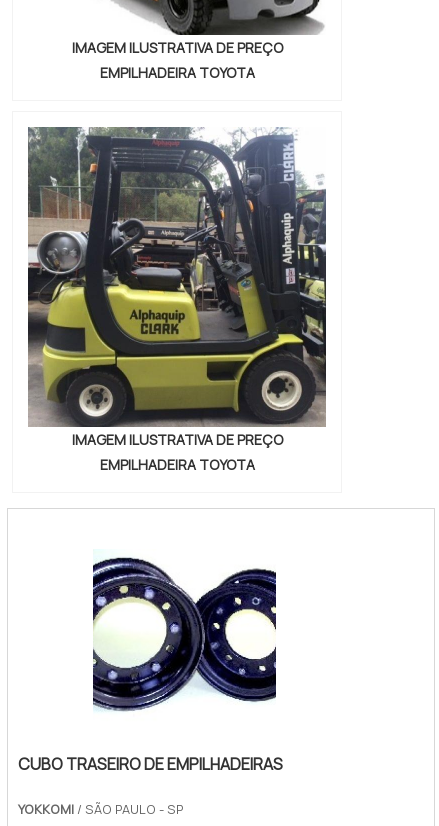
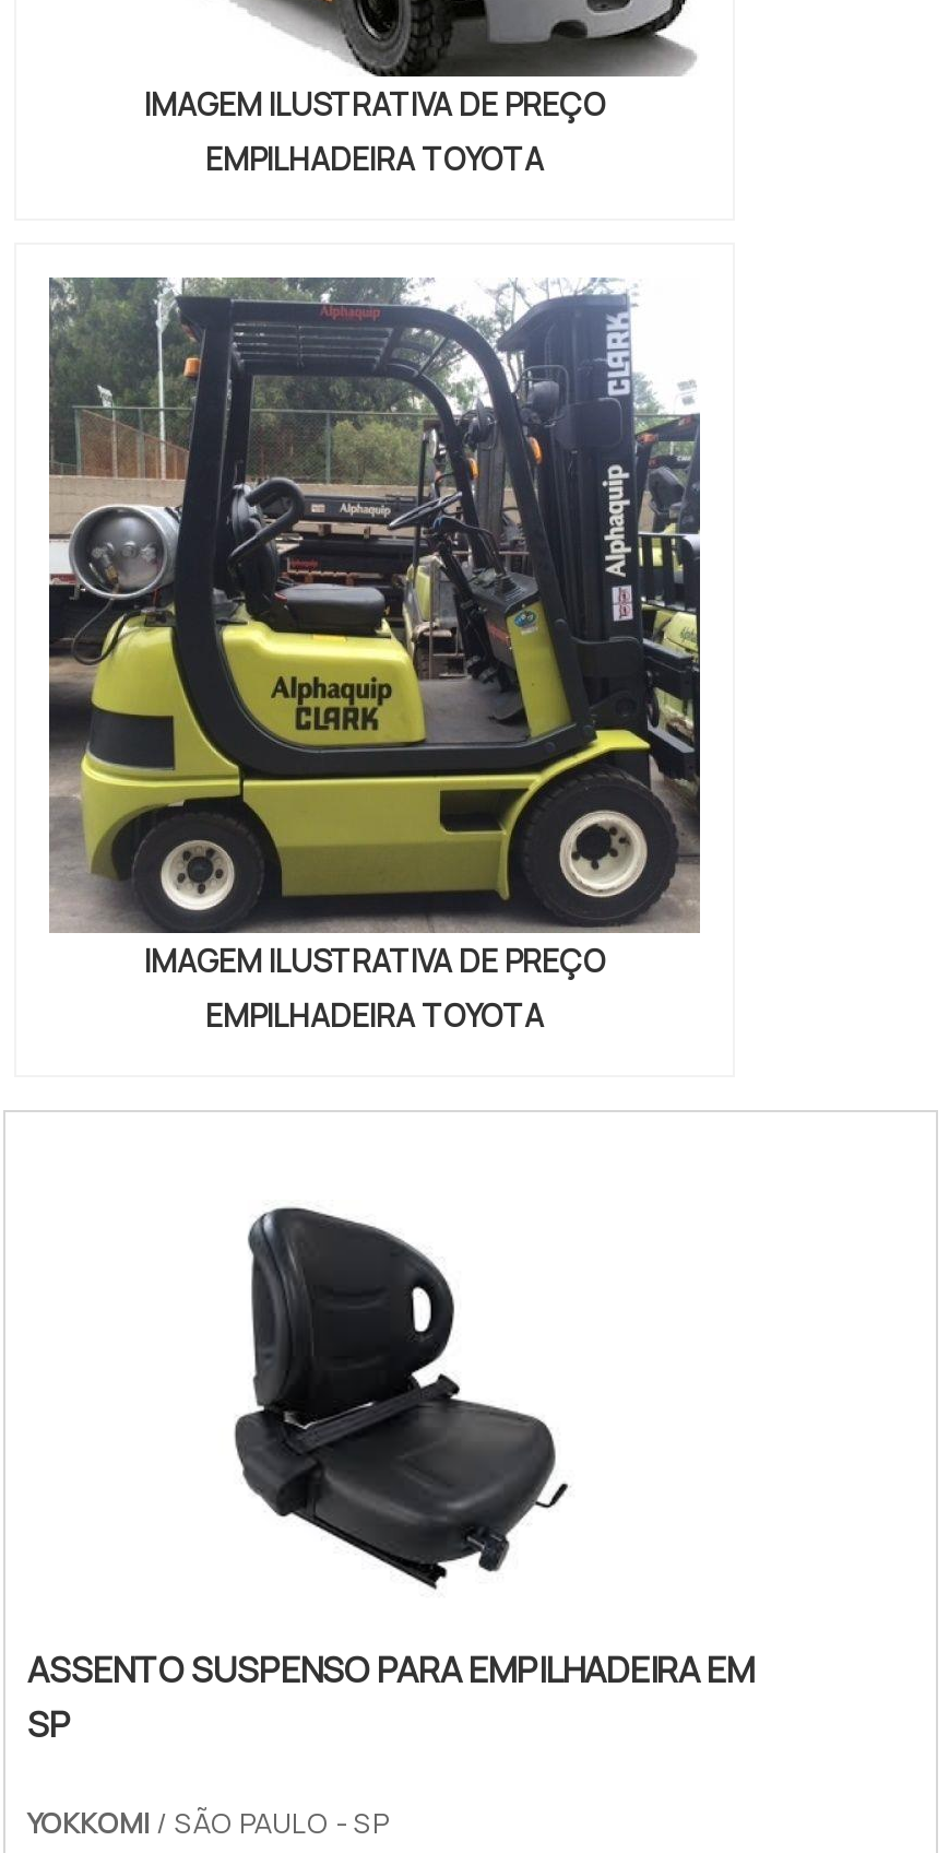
- [image]
+ [image]

- CUBO TRASEIRO DE EMPILHADEIRAS
+ ASSENTO SUSPENSO PARA EMPILHADEIRA EM
+ SP
